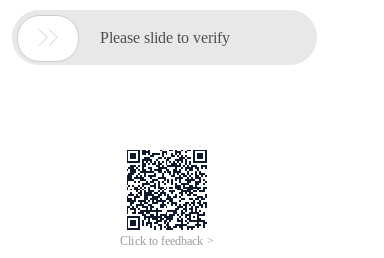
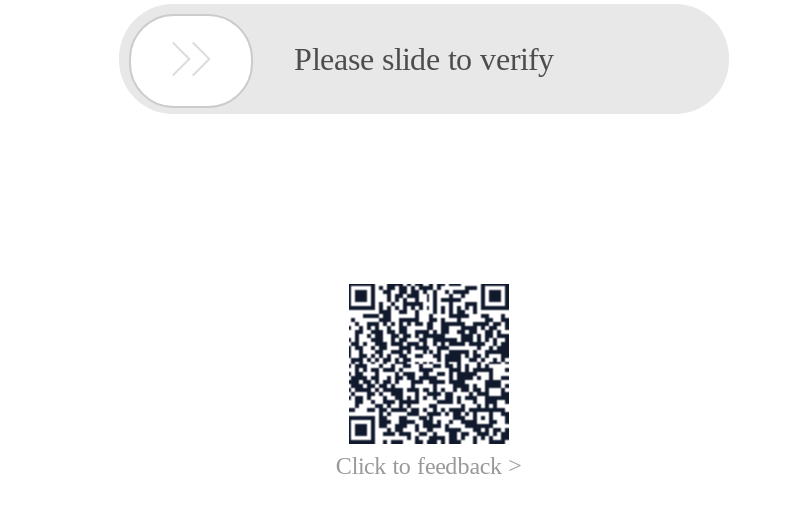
- [image]
+ [image]
